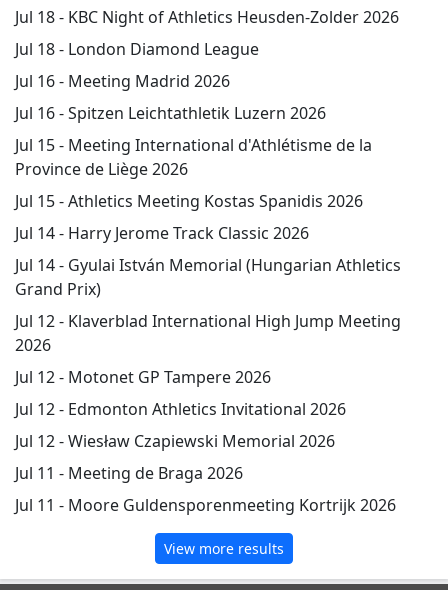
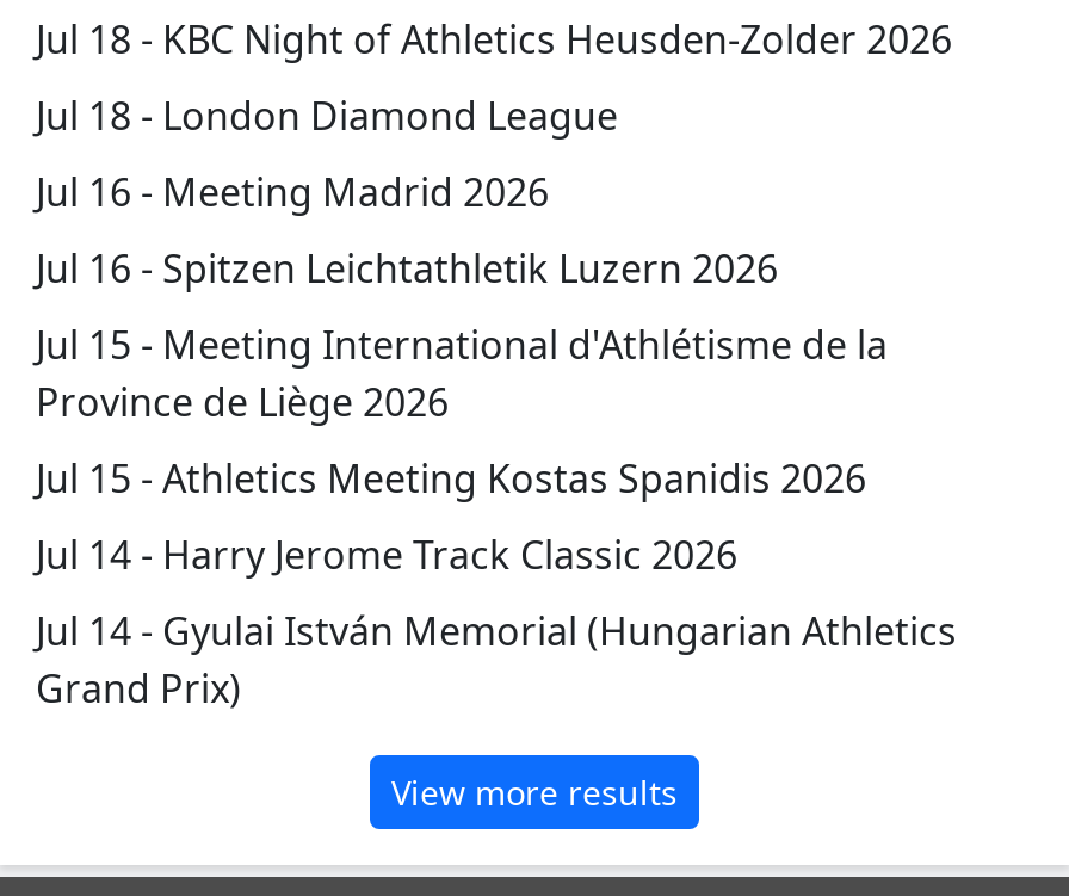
- Jul 12 - Klaverblad International High Jump Meeting
- 2026
- Jul 12 - Motonet GP Tampere 2026
- Jul 12 - Edmonton Athletics Invitational 2026
- Jul 12 - Wiesław Czapiewski Memorial 2026
- Jul 11 - Meeting de Braga 2026
- Jul 11 - Moore Guldensporenmeeting Kortrijk 2026
